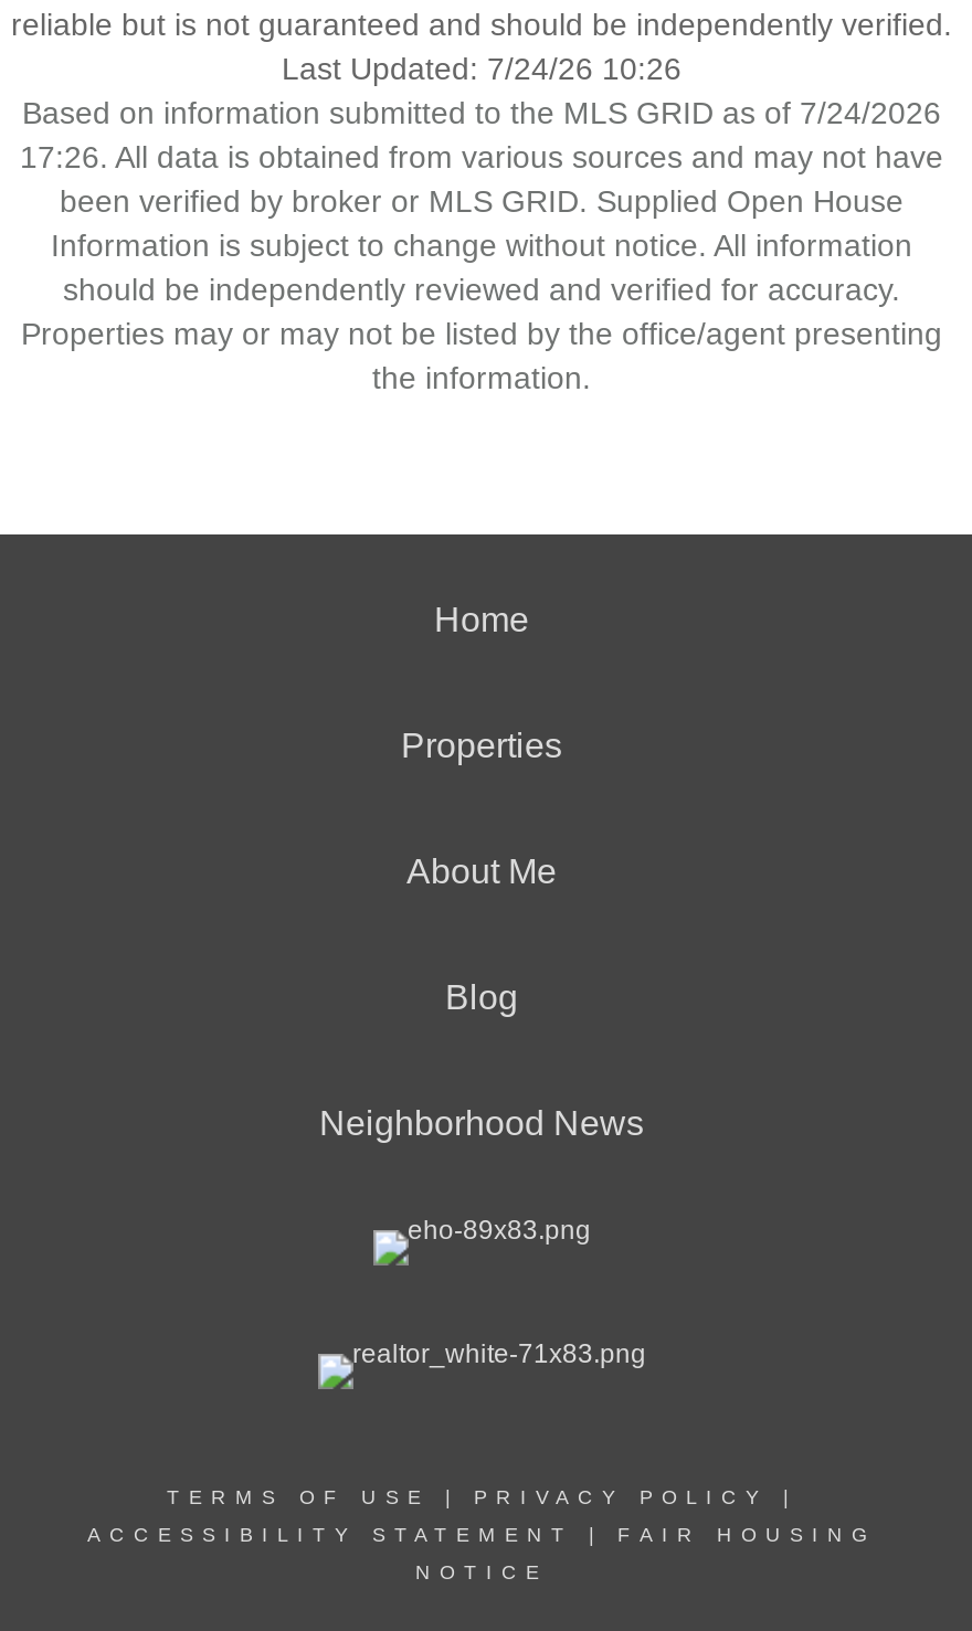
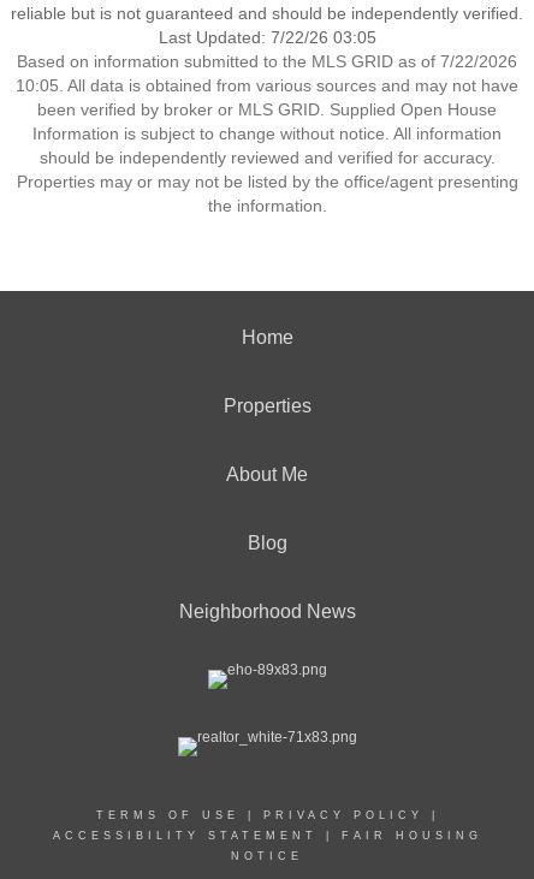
- Last Updated: 7/24/26 10:26
+ Last Updated: 7/22/26 03:05

- Based on information submitted to the MLS GRID as of 7/24/2026
+ Based on information submitted to the MLS GRID as of 7/22/2026

- 17:26. All data is obtained from various sources and may not have
+ 10:05. All data is obtained from various sources and may not have
